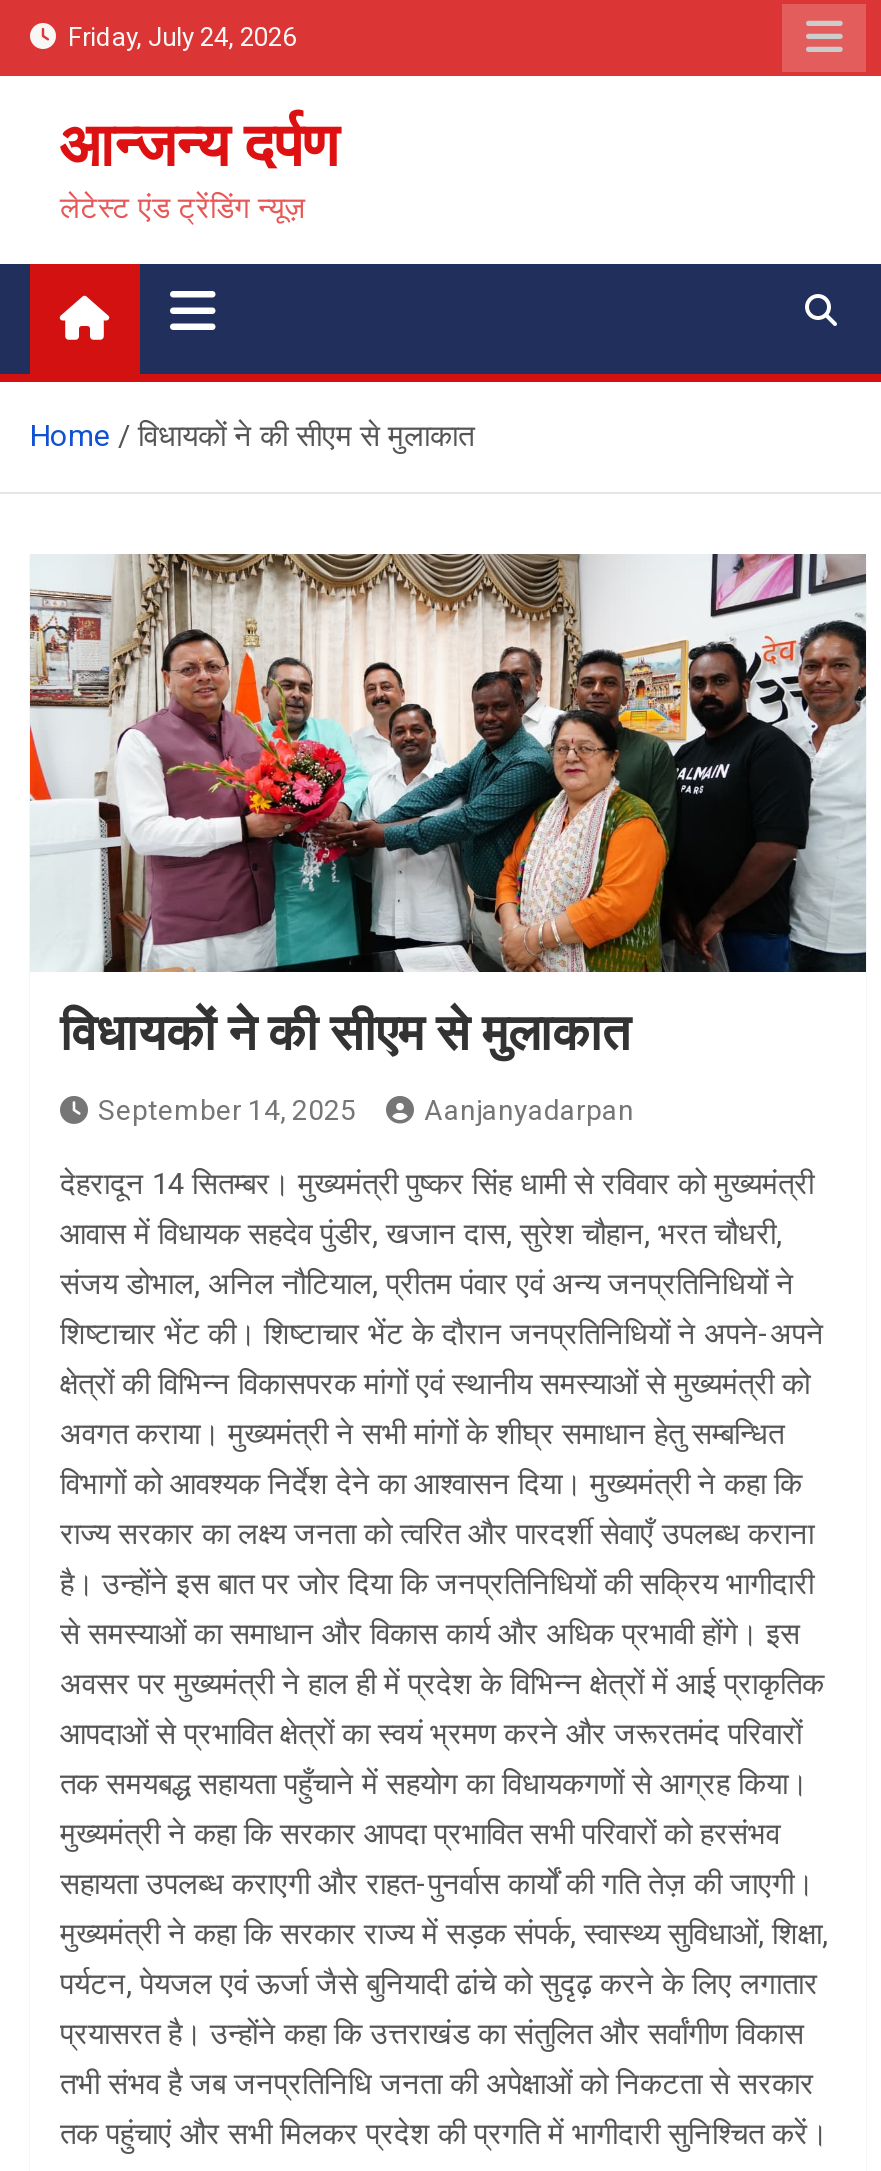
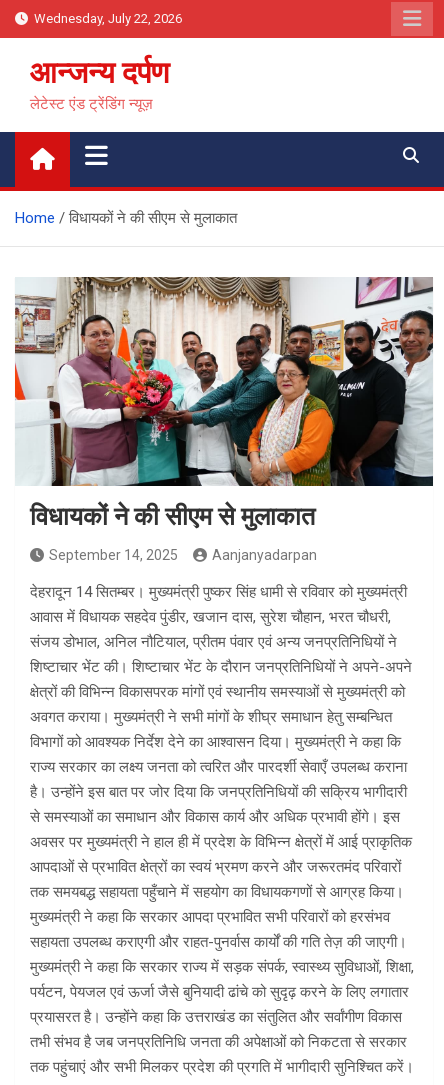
- Friday, July 24, 2026
+ Wednesday, July 22, 2026
